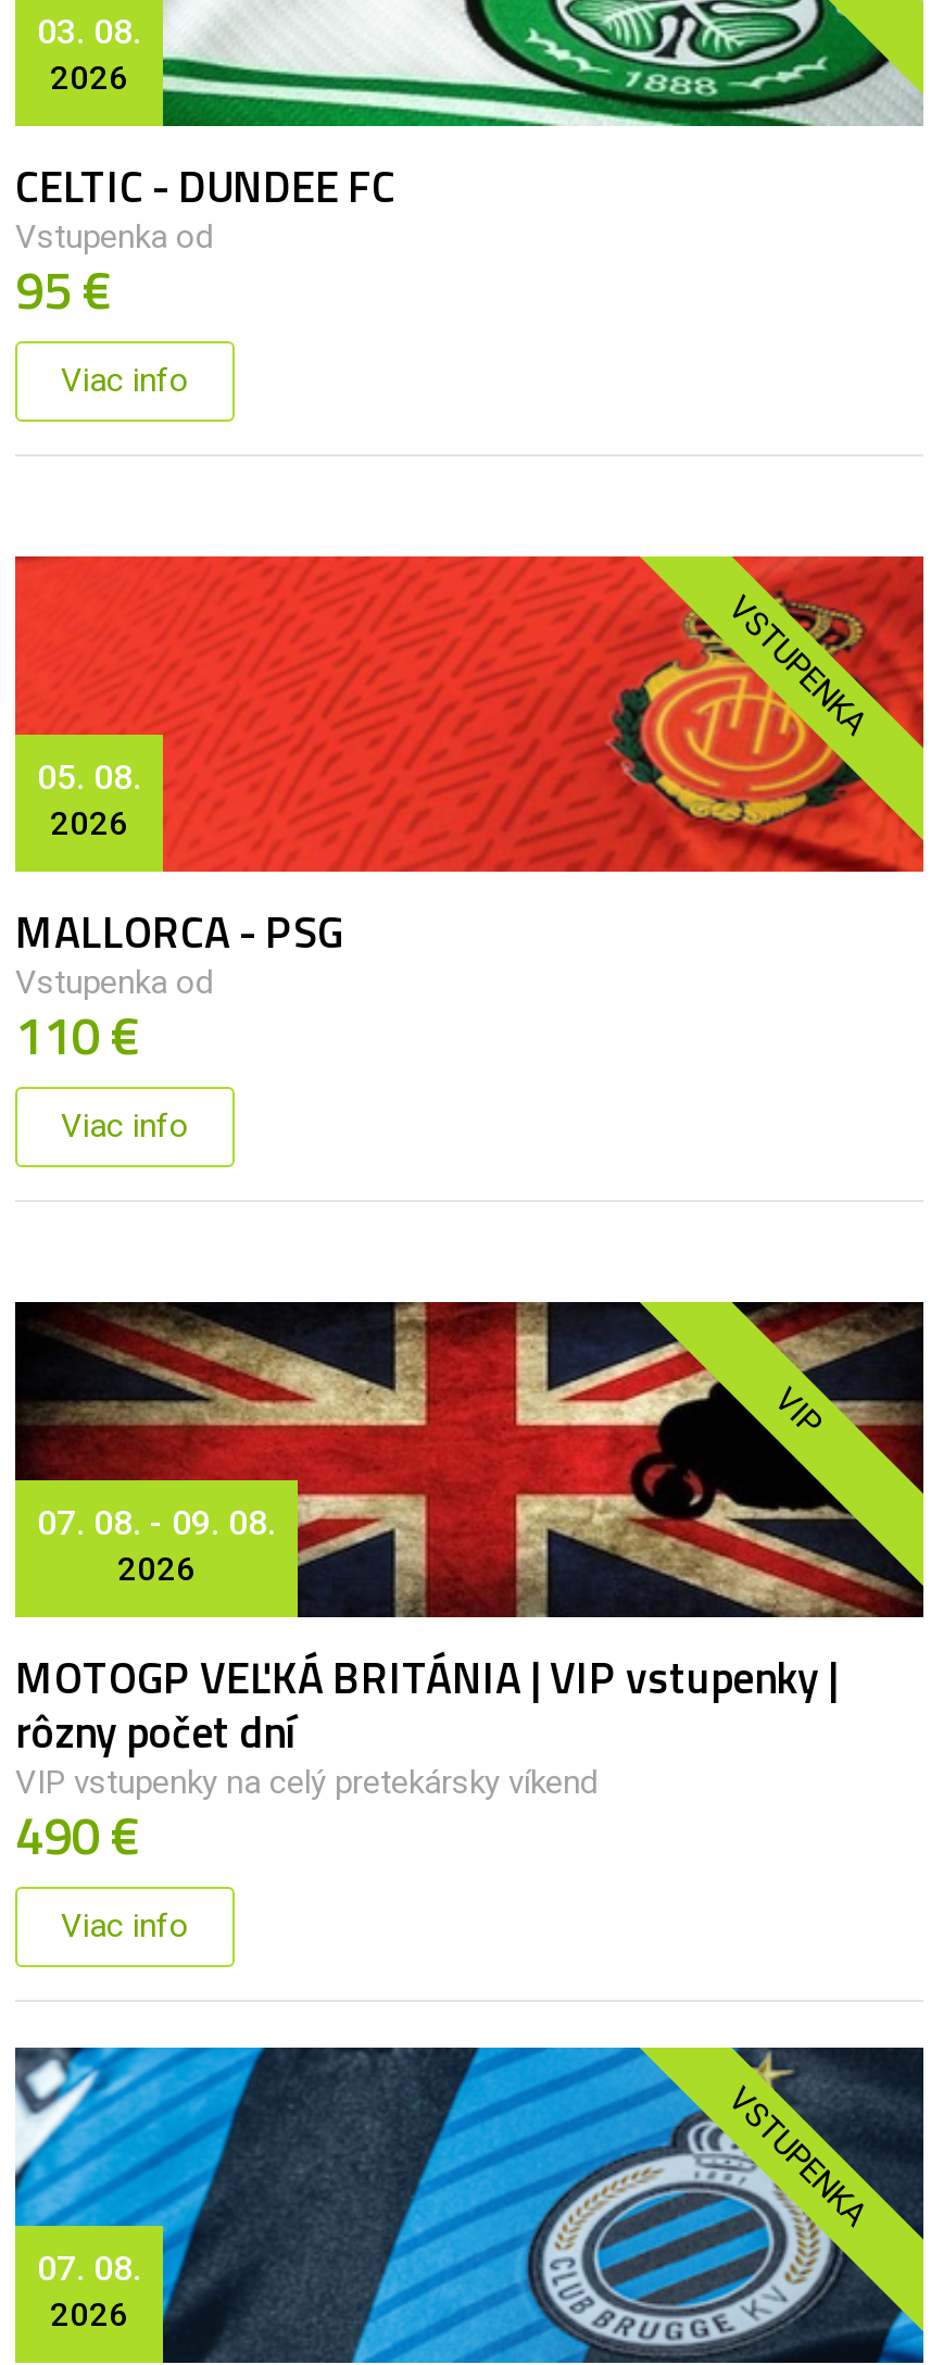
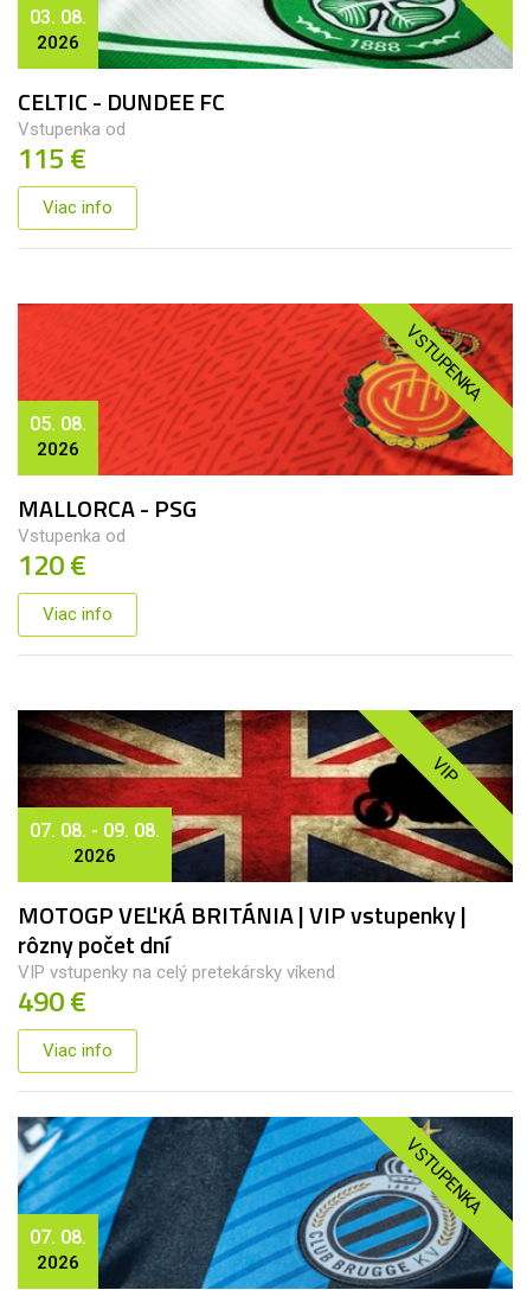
- 95 €
+ 115 €

- 110 €
+ 120 €
